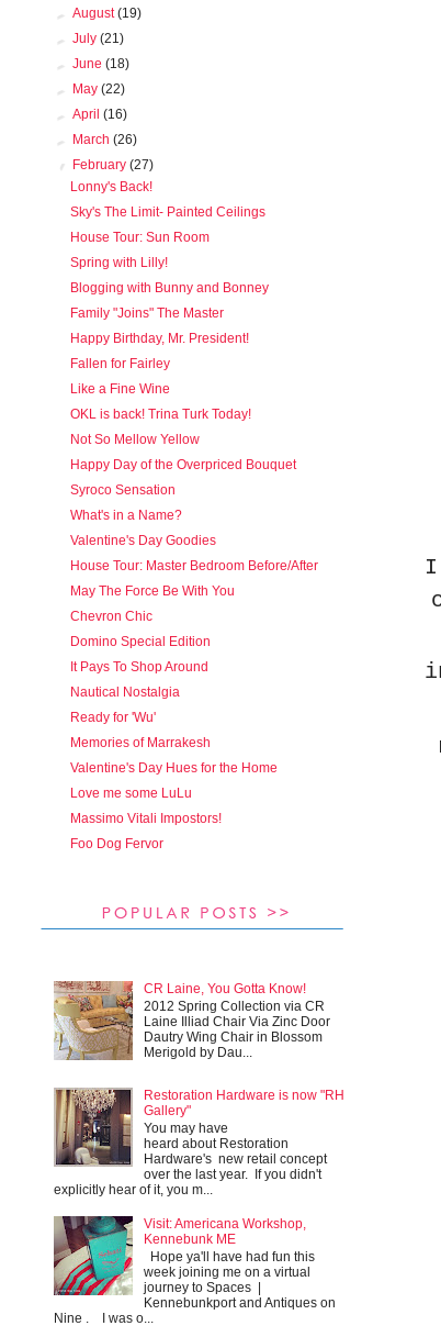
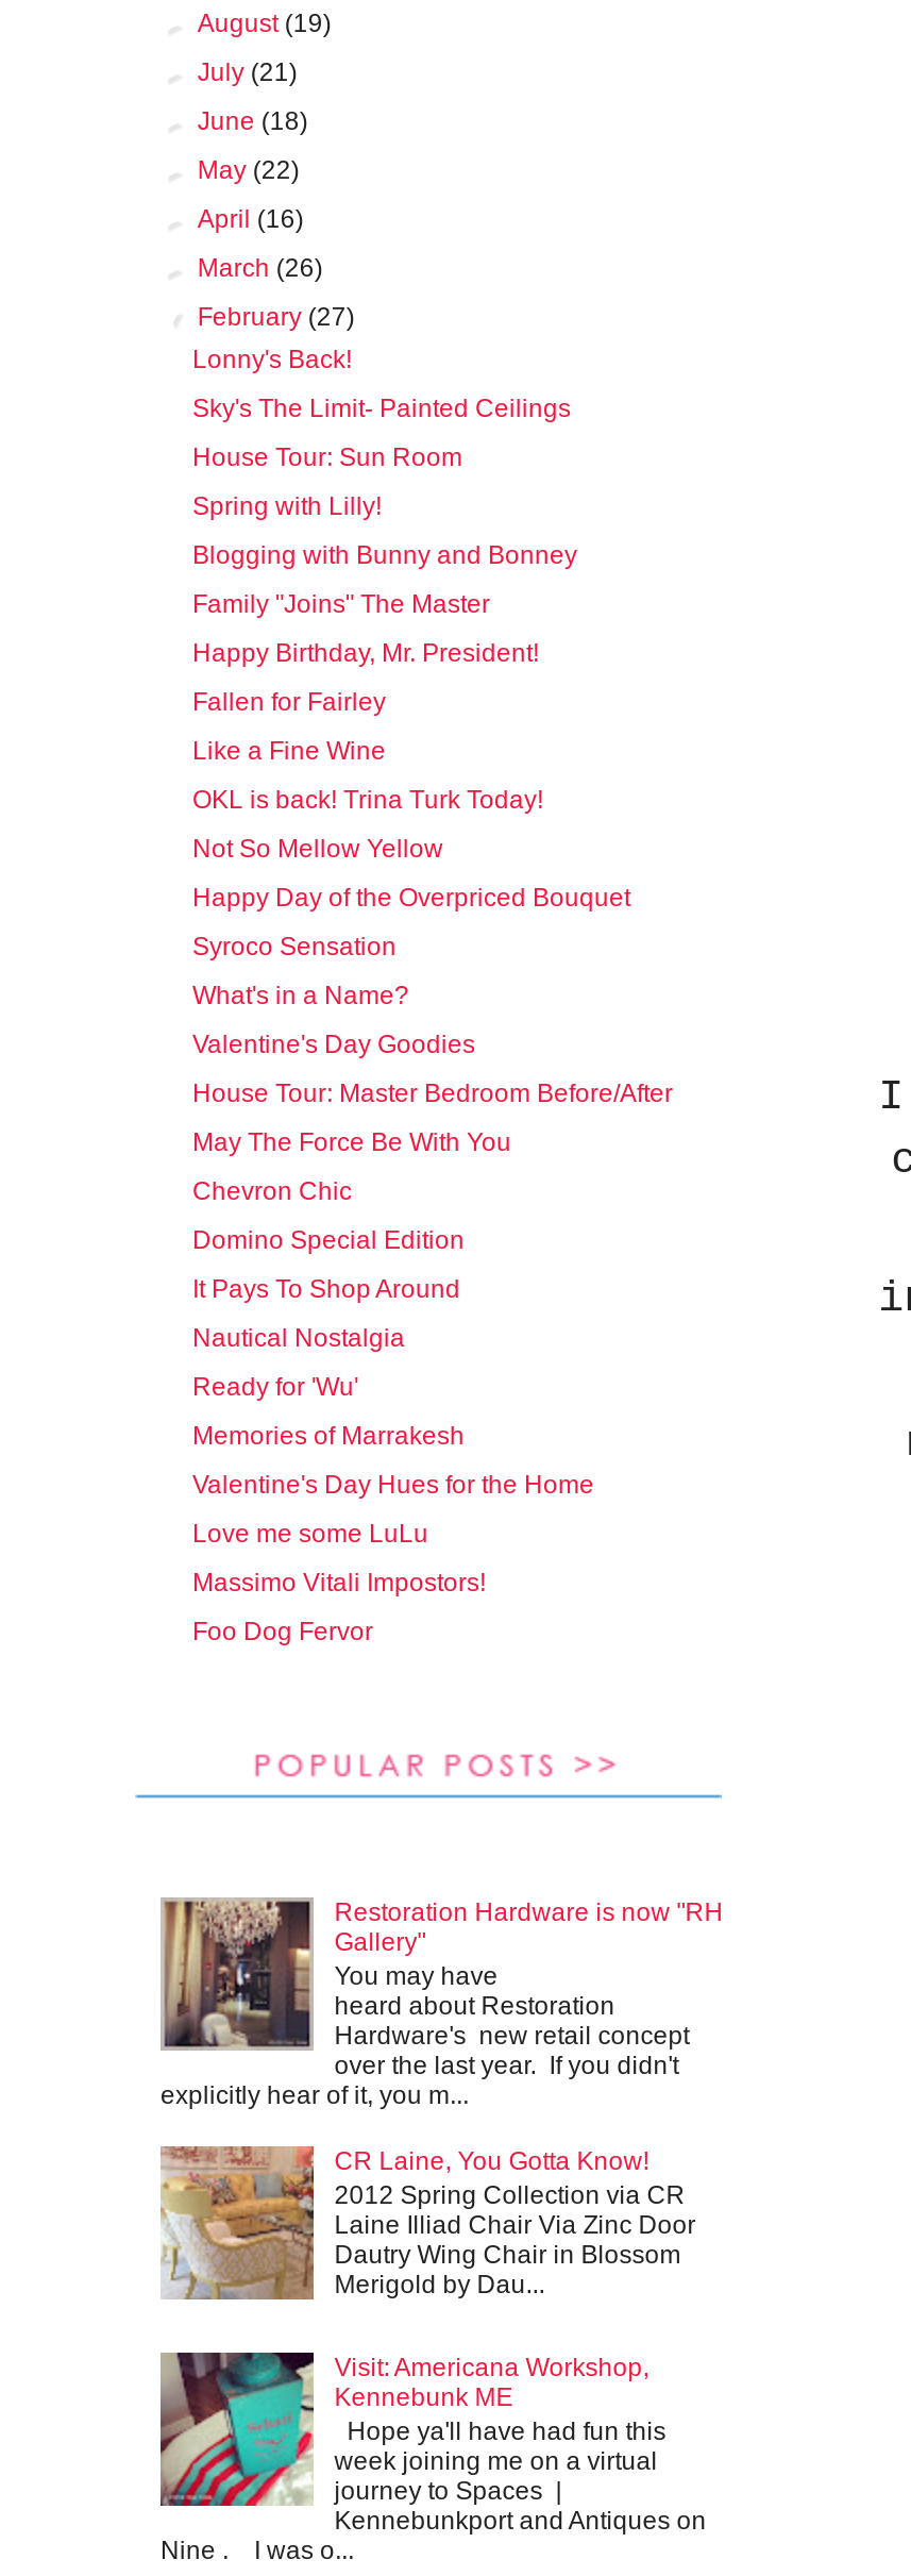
moved down: [image] | CR Laine, You Gotta Know! | 2012 Spring Collection via CR | Laine Illiad Chair Via Zinc Door | Dautry Wing Chair in Blossom | Merigold by Dau...

moved up: [image] | Restoration Hardware is now "RH | Gallery" | You may have | heard about Restoration | Hardware's new retail concept | over the last year. If you didn't | explicitly hear of it, you m...
